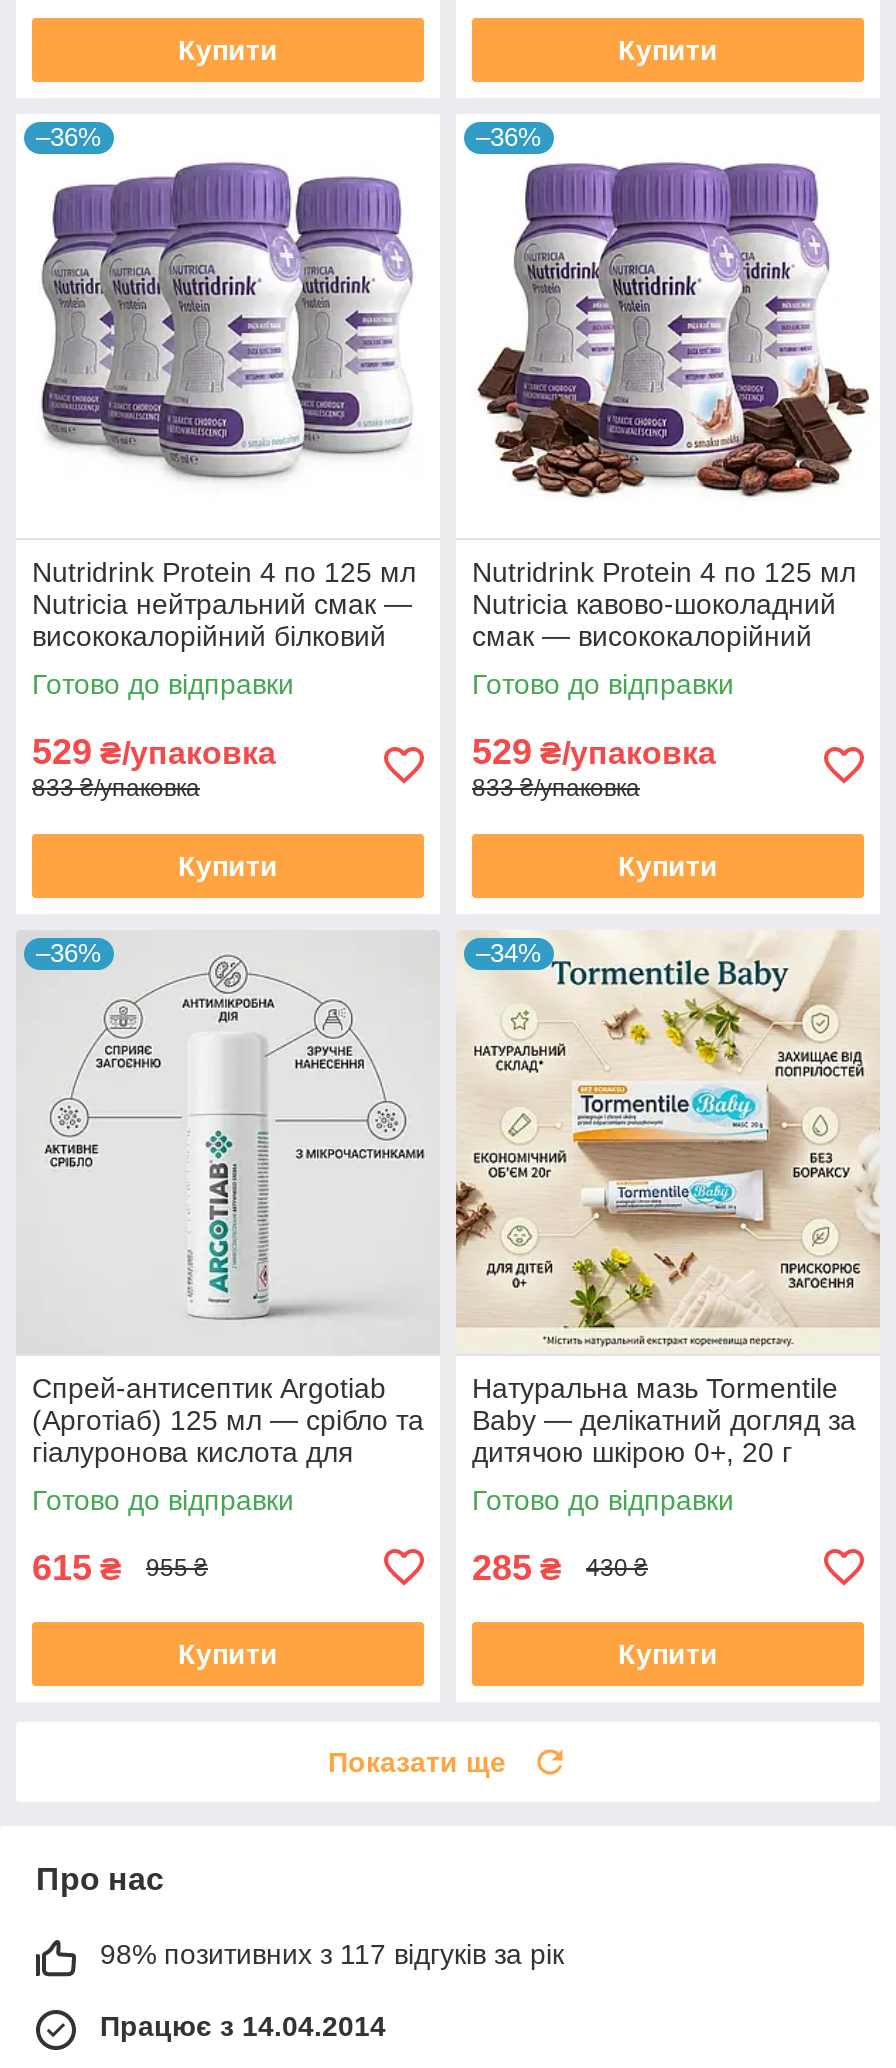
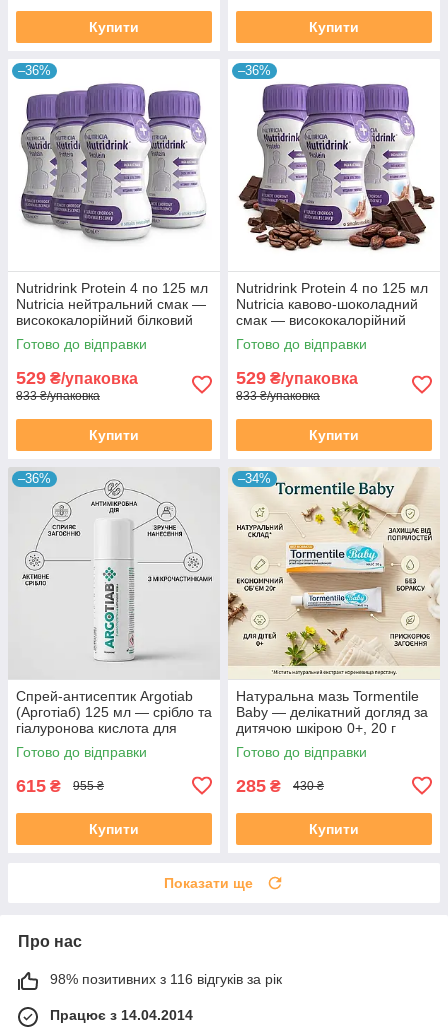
- 98% позитивних з 117 відгуків за рік
+ 98% позитивних з 116 відгуків за рік
